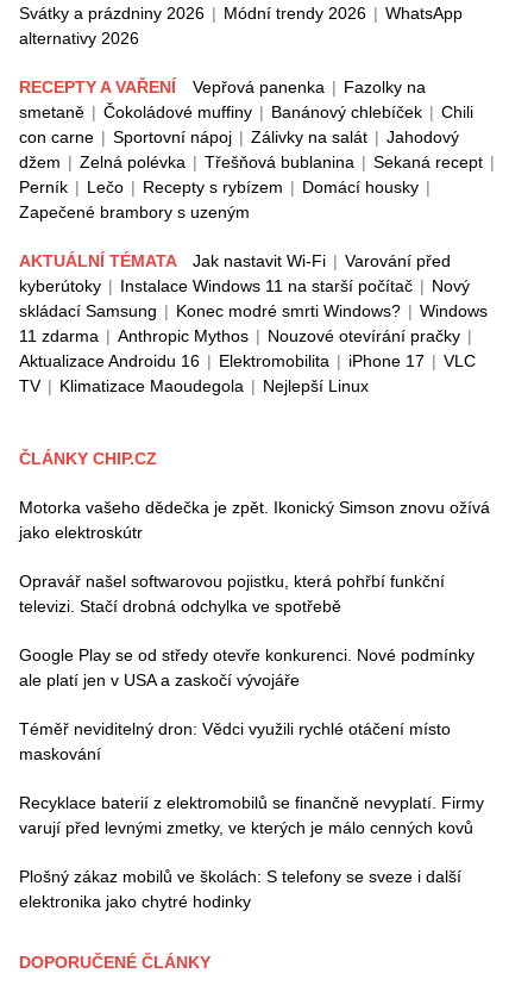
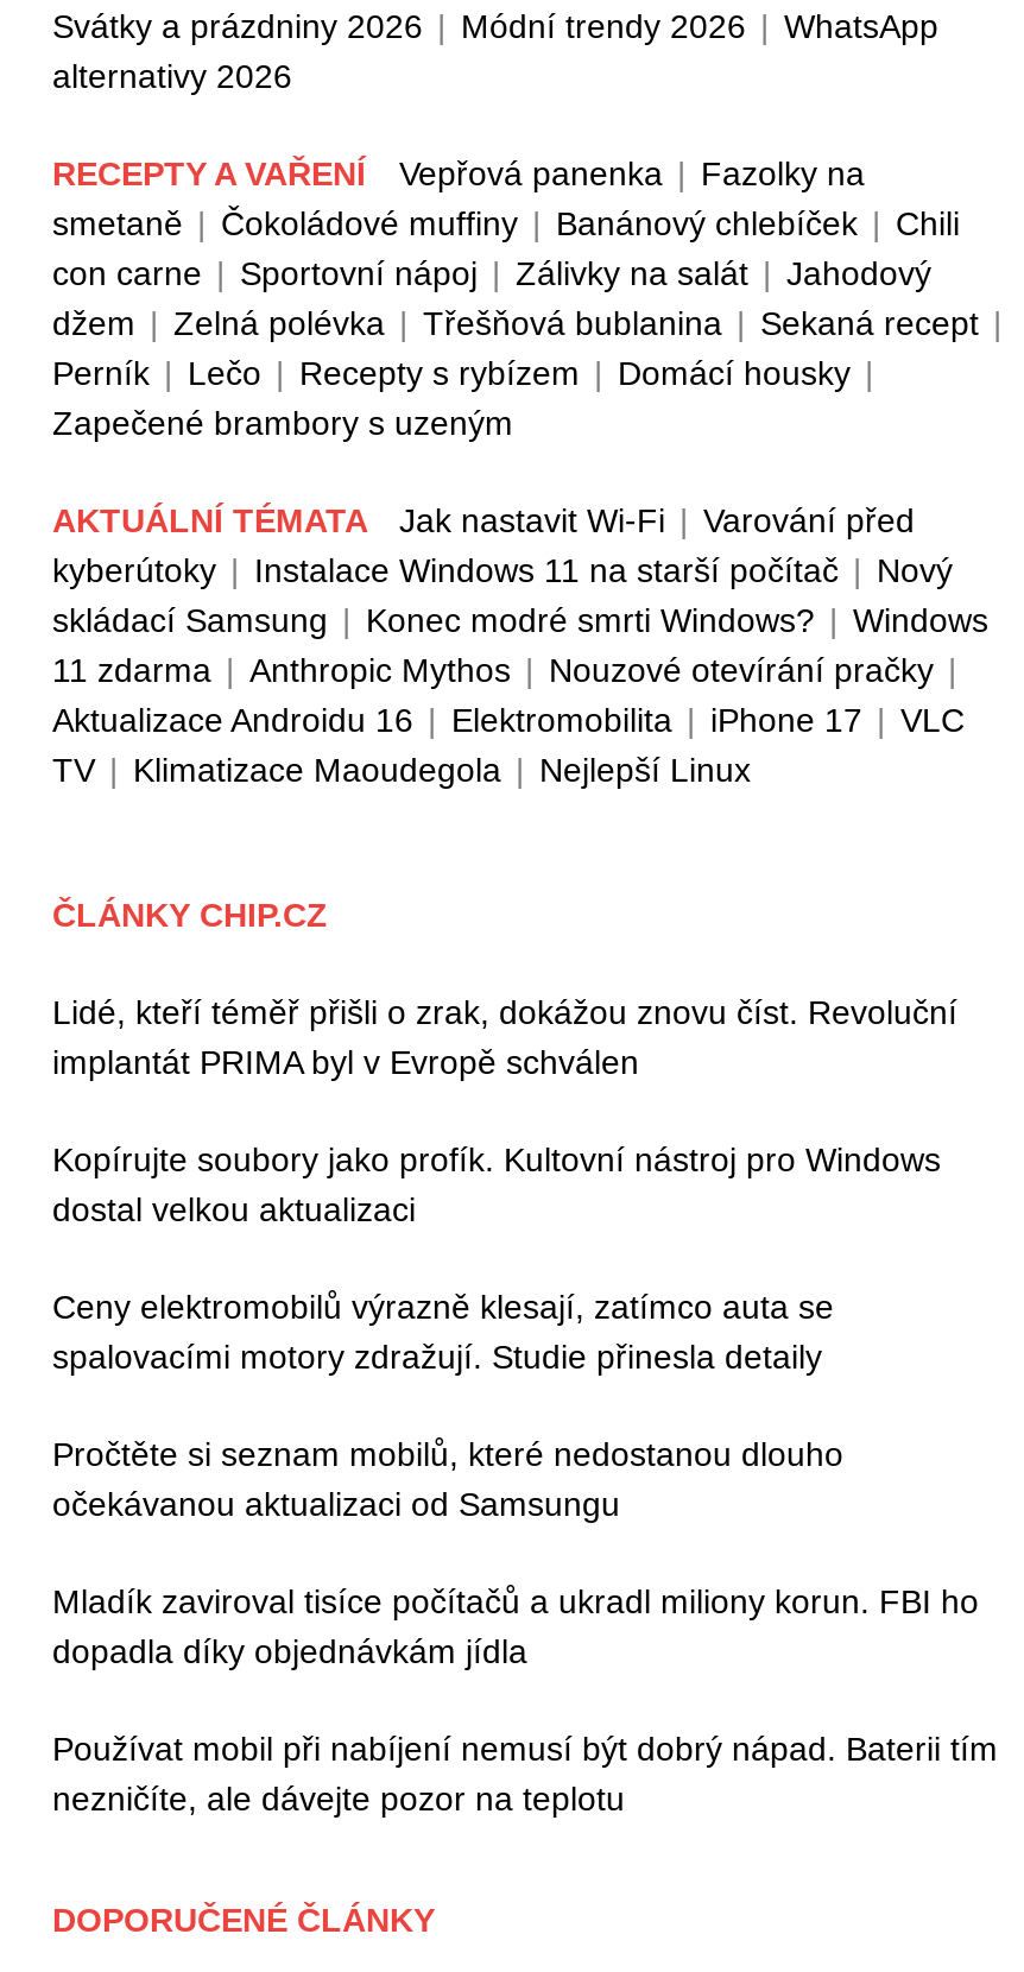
- Motorka vašeho dědečka je zpět. Ikonický Simson znovu ožívá
- jako elektroskútr
+ Lidé, kteří téměř přišli o zrak, dokážou znovu číst. Revoluční
+ implantát PRIMA byl v Evropě schválen

- Opravář našel softwarovou pojistku, která pohřbí funkční
- televizi. Stačí drobná odchylka ve spotřebě
+ Kopírujte soubory jako profík. Kultovní nástroj pro Windows
+ dostal velkou aktualizaci

- Google Play se od středy otevře konkurenci. Nové podmínky
- ale platí jen v USA a zaskočí vývojáře
+ Ceny elektromobilů výrazně klesají, zatímco auta se
+ spalovacími motory zdražují. Studie přinesla detaily

- Téměř neviditelný dron: Vědci využili rychlé otáčení místo
- maskování
+ Pročtěte si seznam mobilů, které nedostanou dlouho
+ očekávanou aktualizaci od Samsungu

- Recyklace baterií z elektromobilů se finančně nevyplatí. Firmy
- varují před levnými zmetky, ve kterých je málo cenných kovů
+ Mladík zaviroval tisíce počítačů a ukradl miliony korun. FBI ho
+ dopadla díky objednávkám jídla

- Plošný zákaz mobilů ve školách: S telefony se sveze i další
- elektronika jako chytré hodinky
+ Používat mobil při nabíjení nemusí být dobrý nápad. Baterii tím
+ nezničíte, ale dávejte pozor na teplotu
